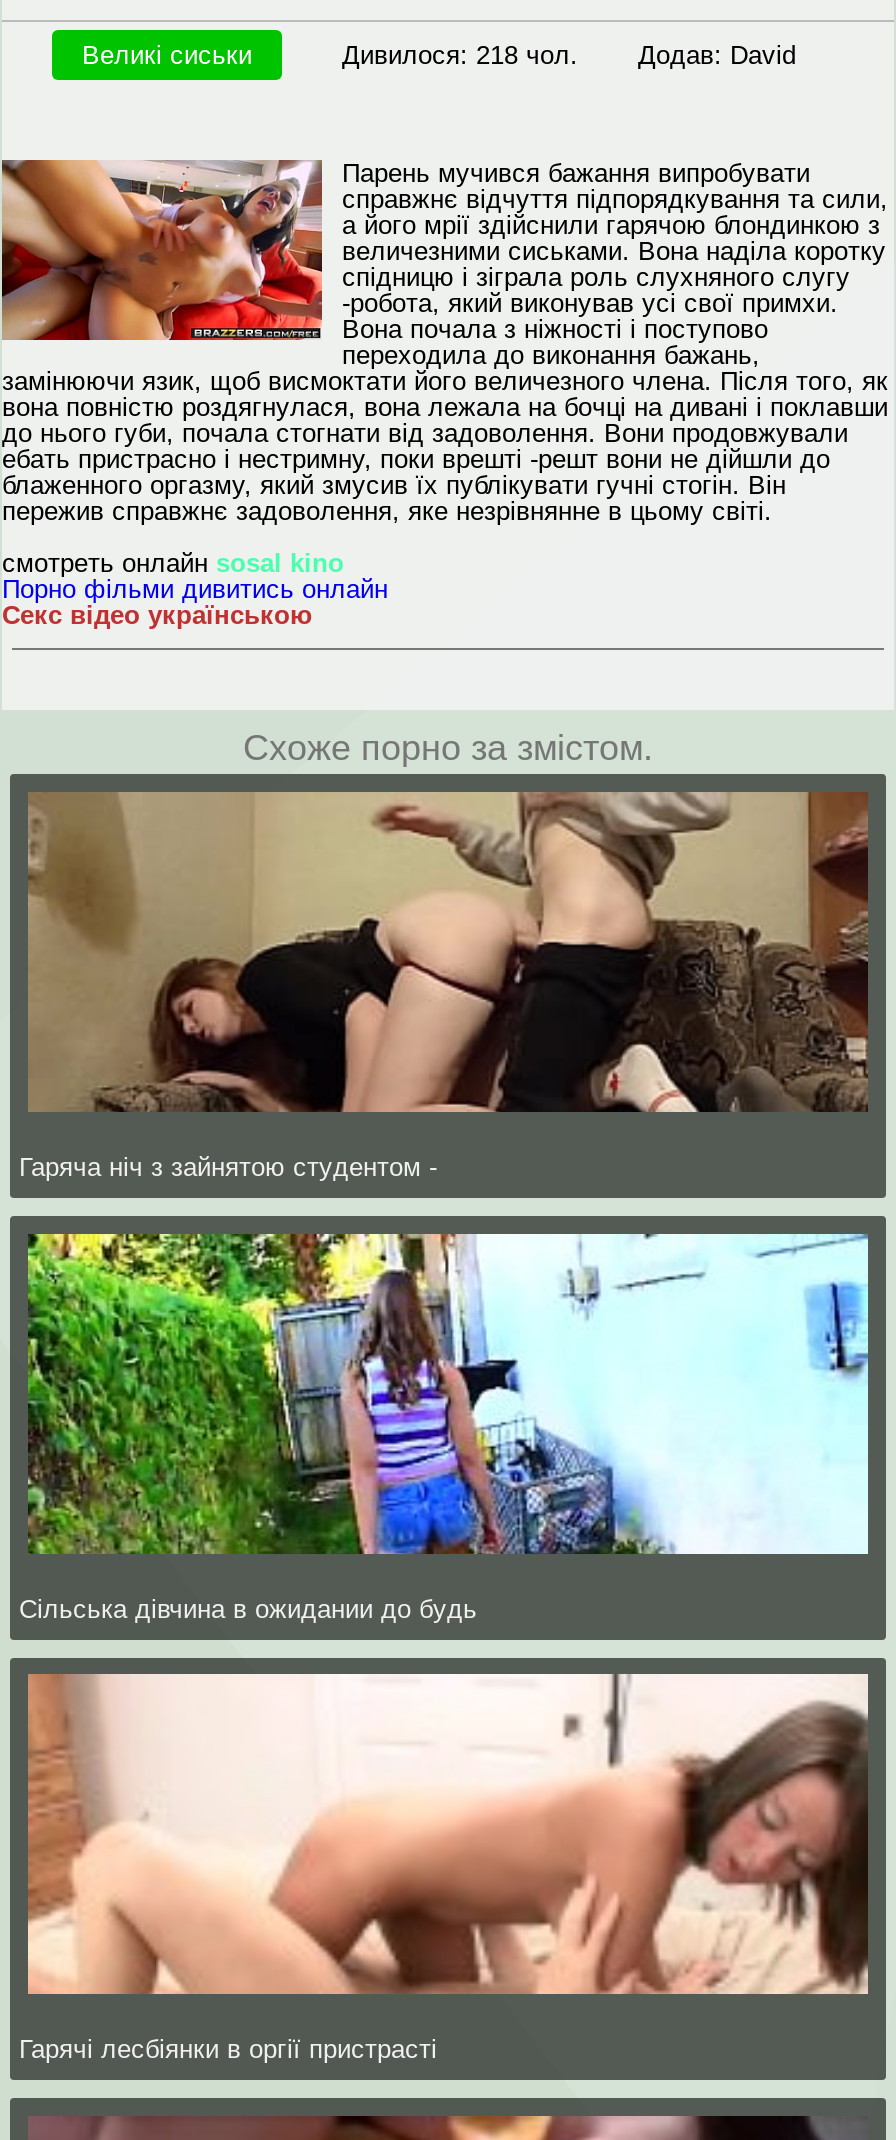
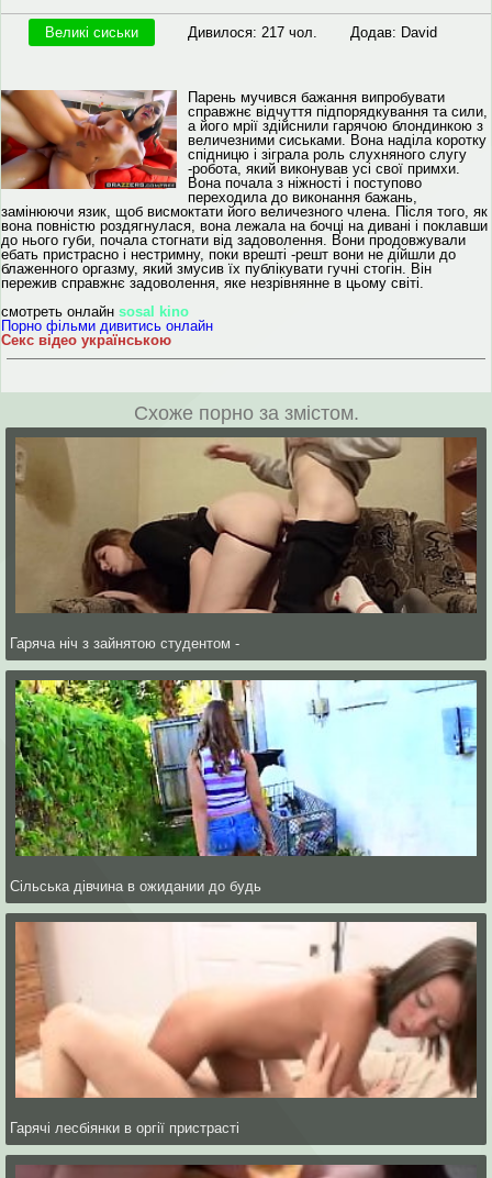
- Дивилося: 218 чол. Додав: David
+ Дивилося: 217 чол. Додав: David
